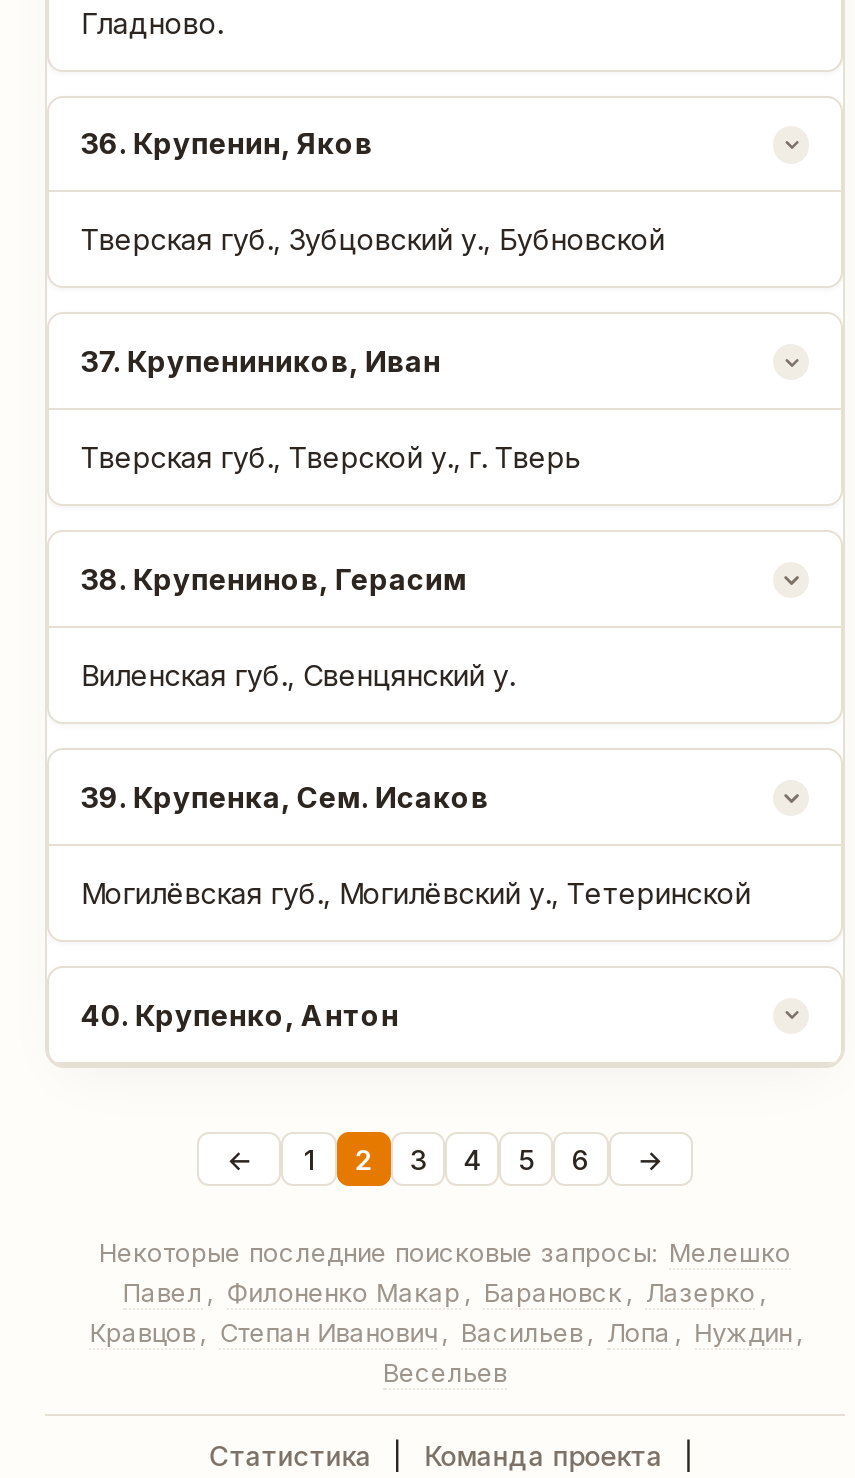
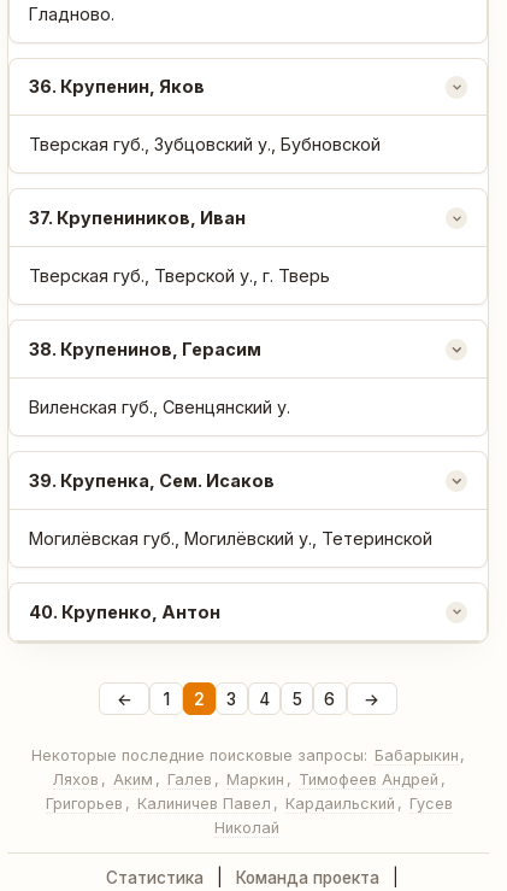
- Некоторые последние поисковые запросы: Мелешко
- Павел , Филоненко Макар , Барановск , Лазерко ,
- Кравцов , Степан Иванович , Васильев , Лопа , Нуждин ,
- Весельев
+ Некоторые последние поисковые запросы: Бабарыкин ,
+ Ляхов , Аким , Галев , Маркин , Тимофеев Андрей ,
+ Григорьев , Калиничев Павел , Кардаильский , Гусев
+ Николай
